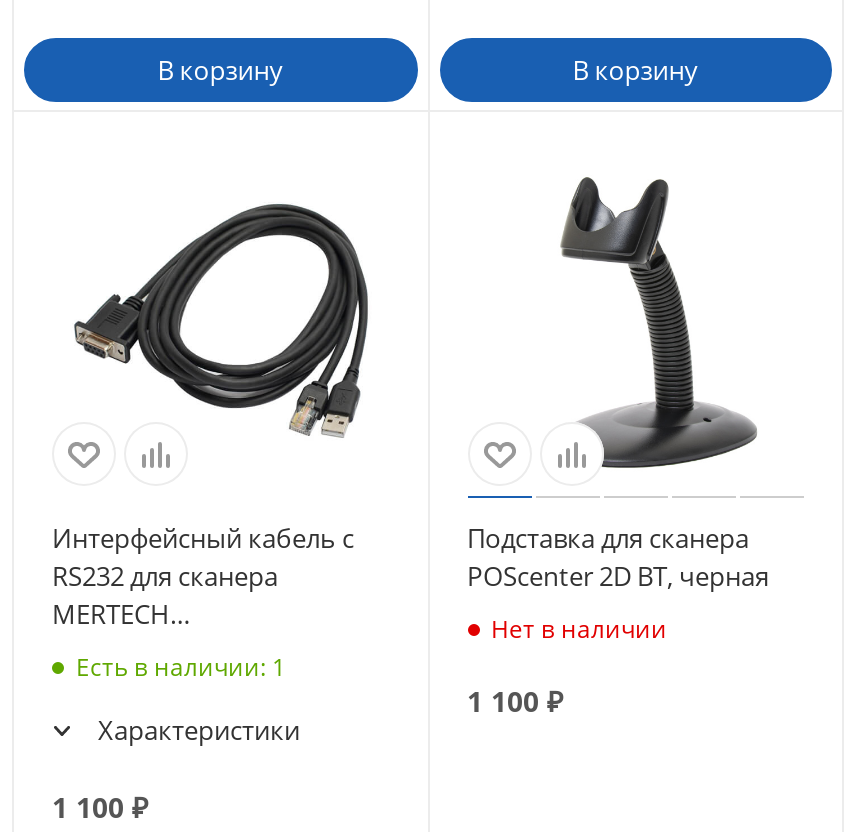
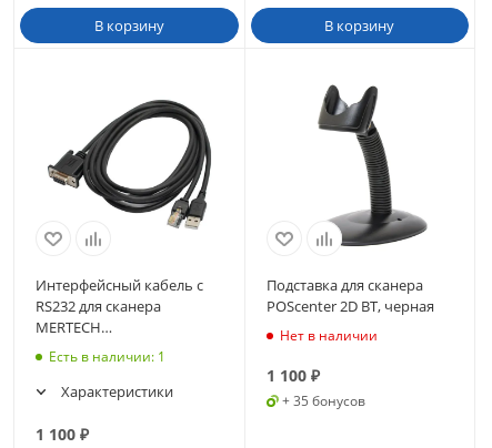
+ + 35 бонусов
